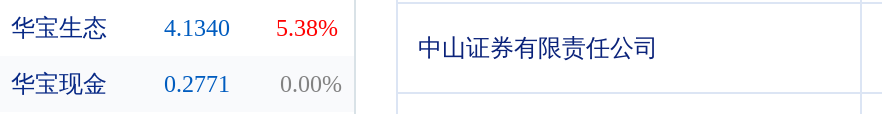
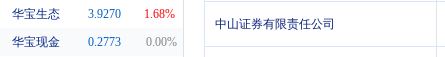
- 4.1340
+ 3.9270

- 5.38%
+ 1.68%

- 0.2771 0.00%
+ 0.2773 0.00%
